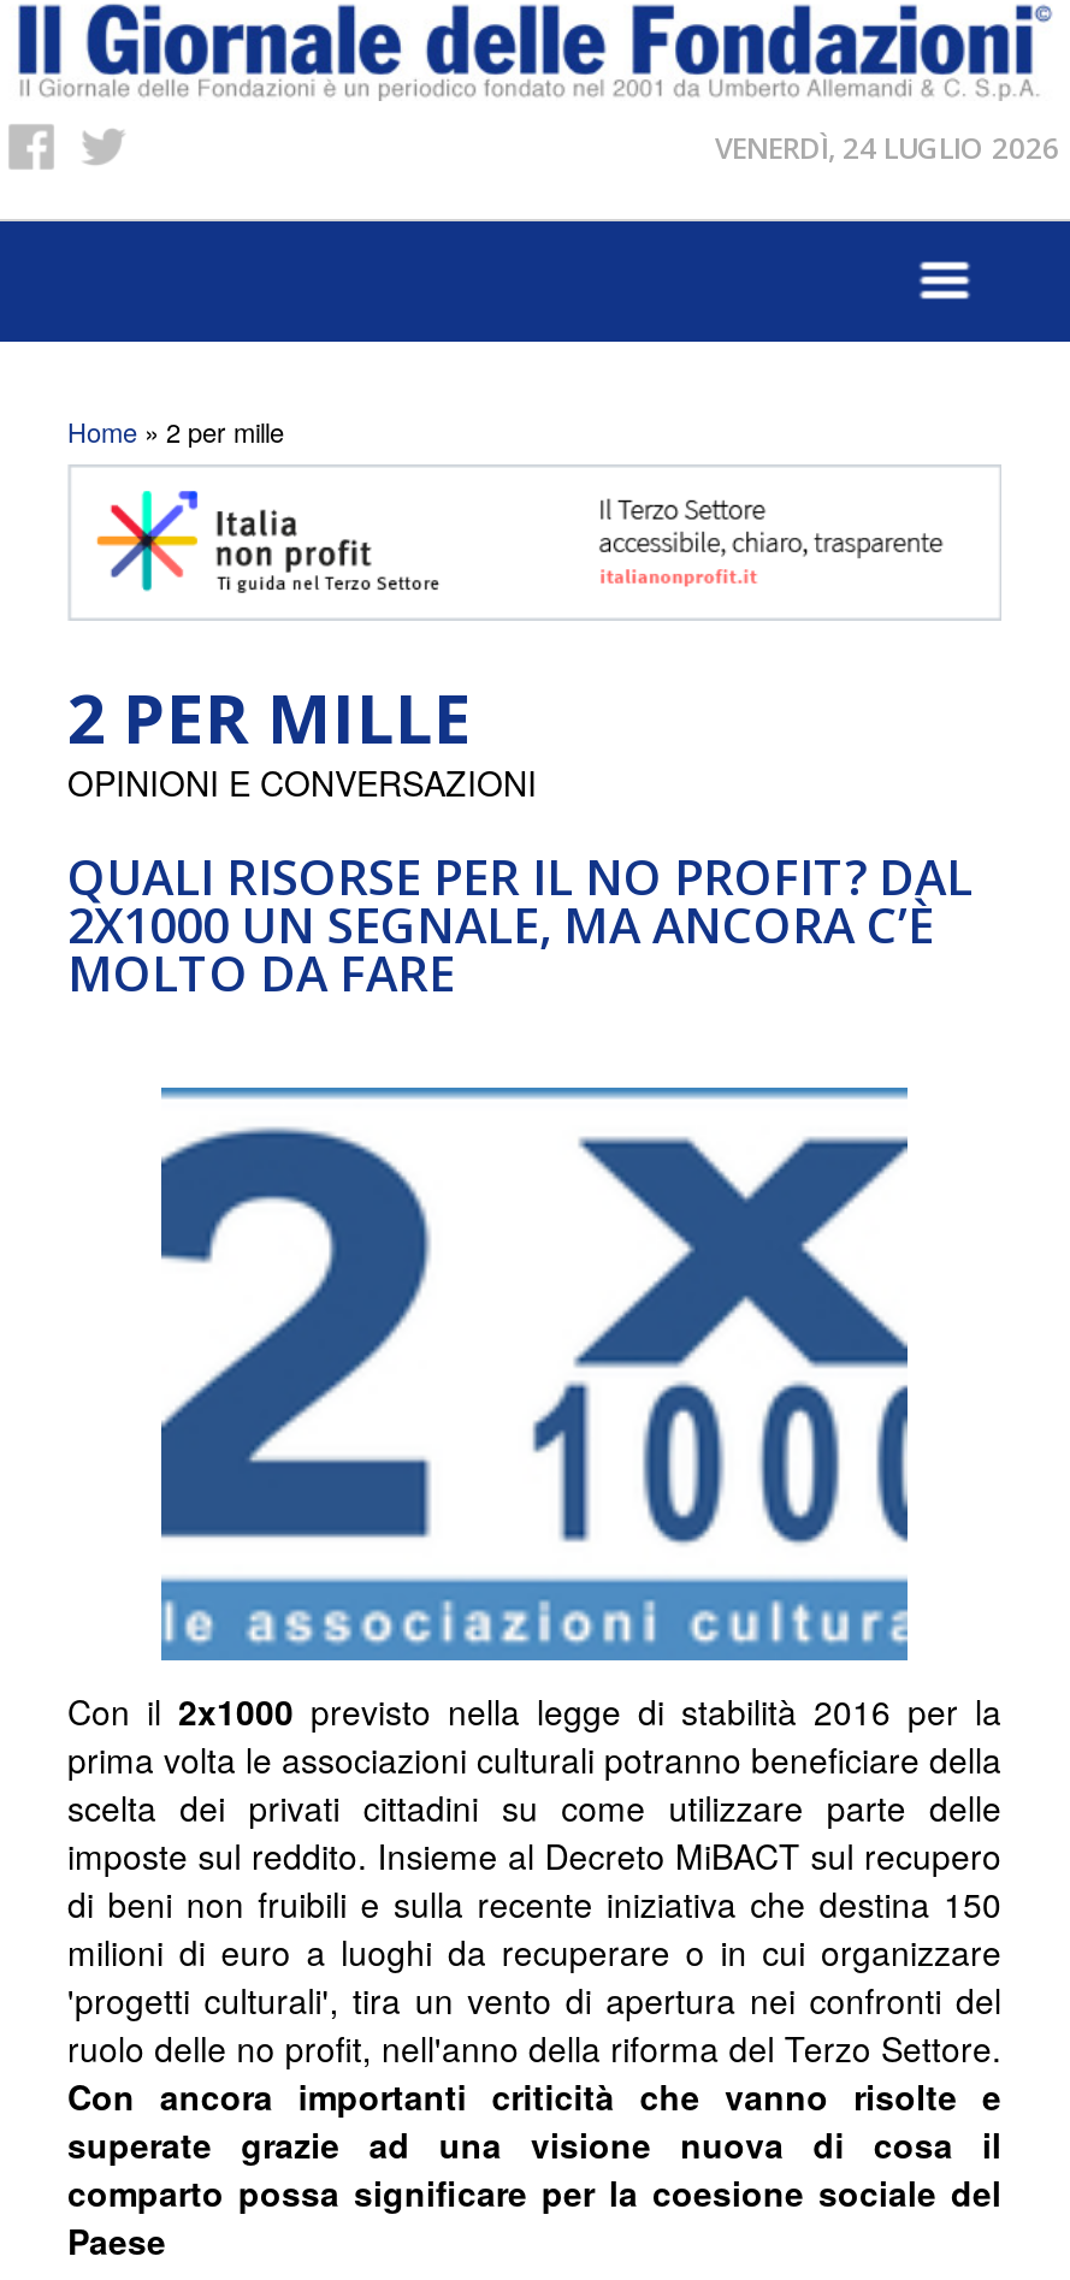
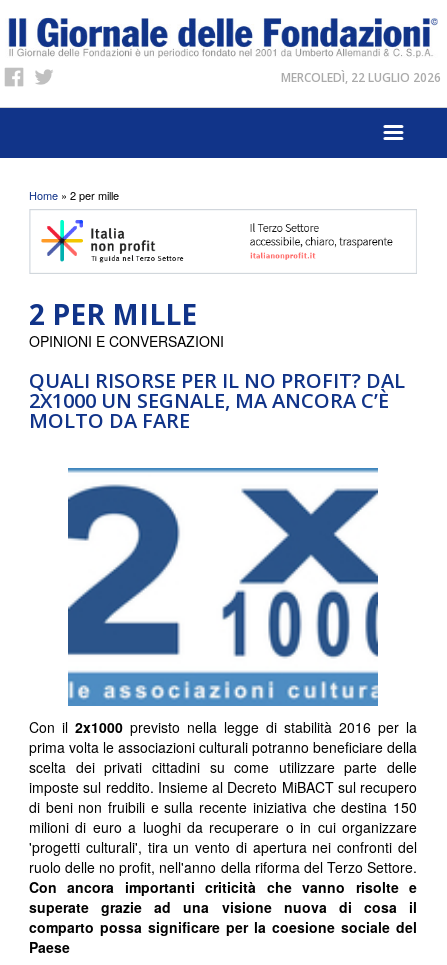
- VENERDÌ, 24 LUGLIO 2026
+ MERCOLEDÌ, 22 LUGLIO 2026
